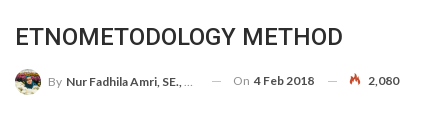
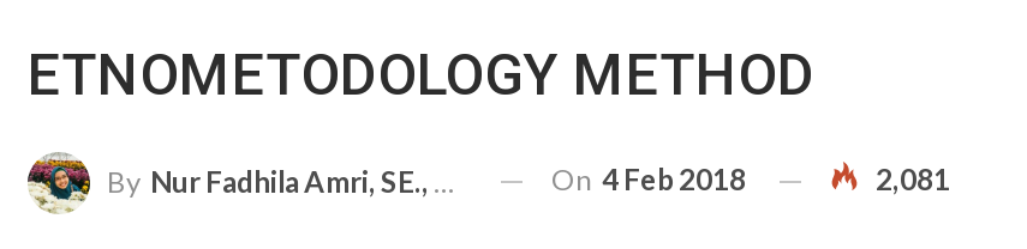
- 2,080
+ 2,081
